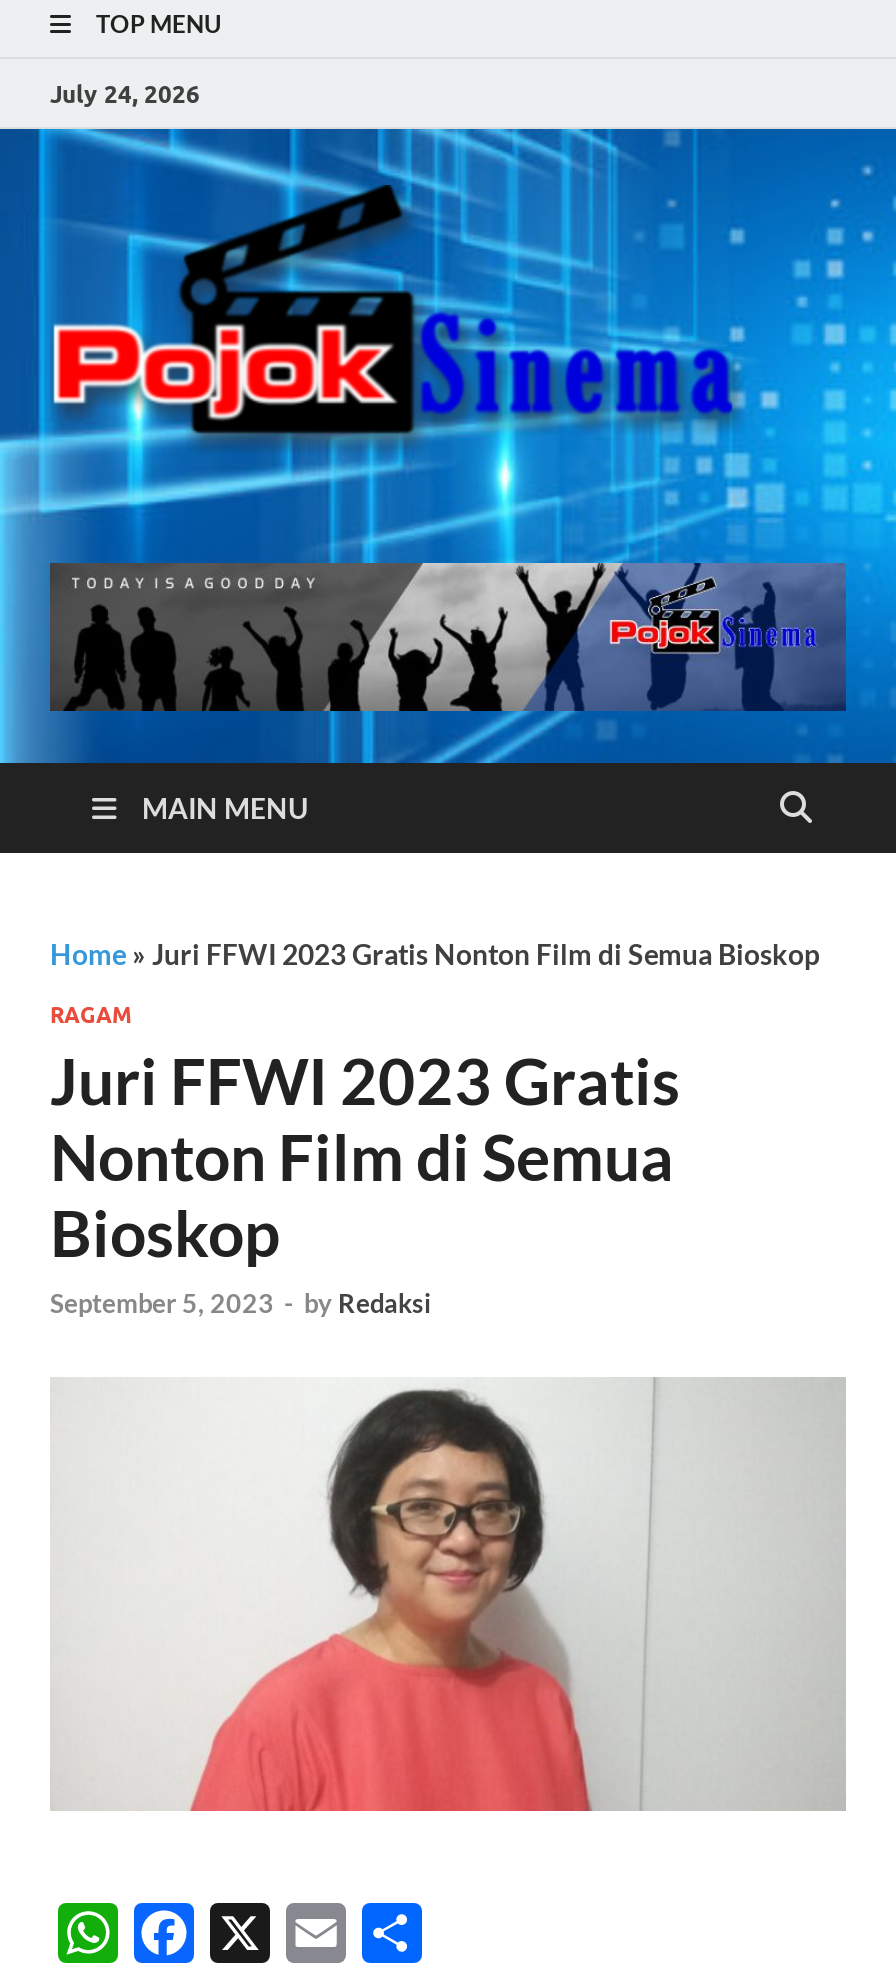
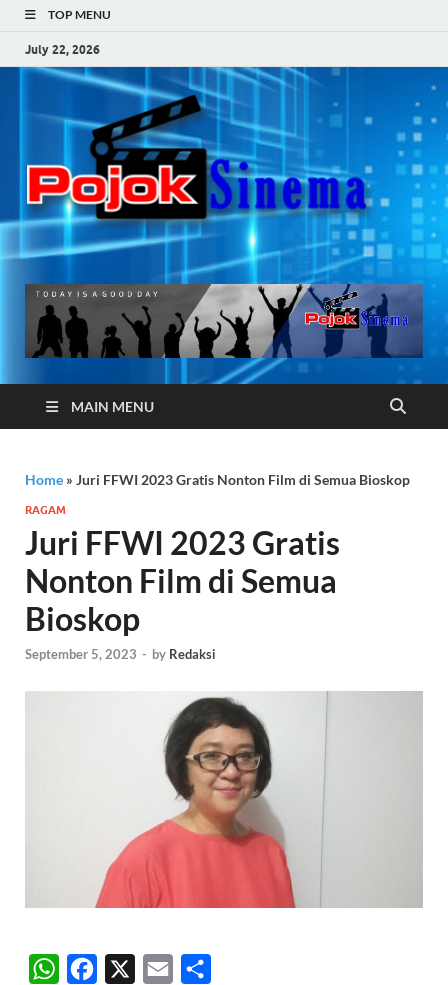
- July 24, 2026
+ July 22, 2026
